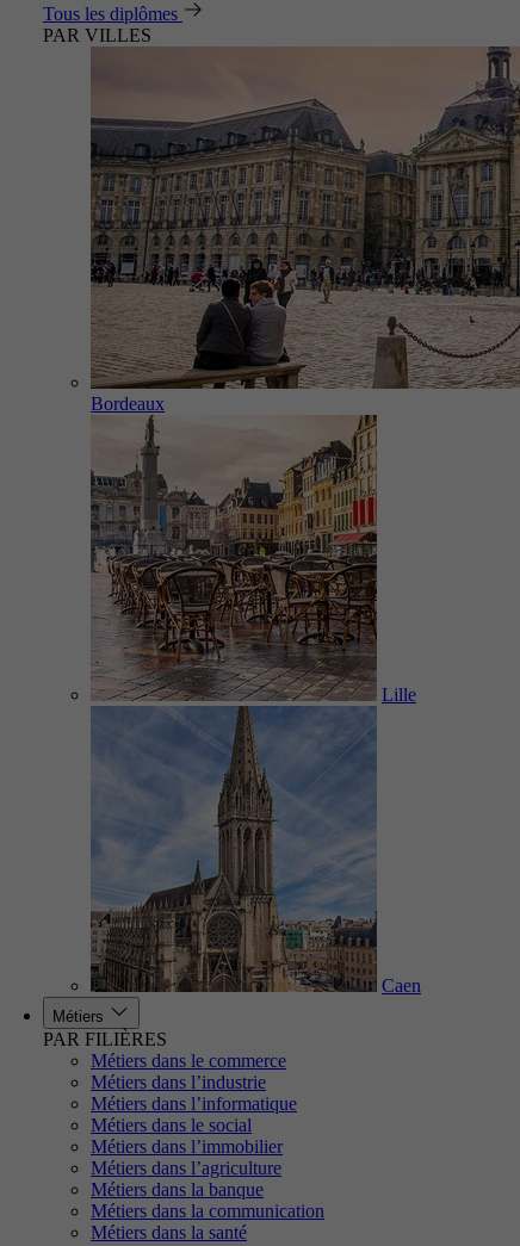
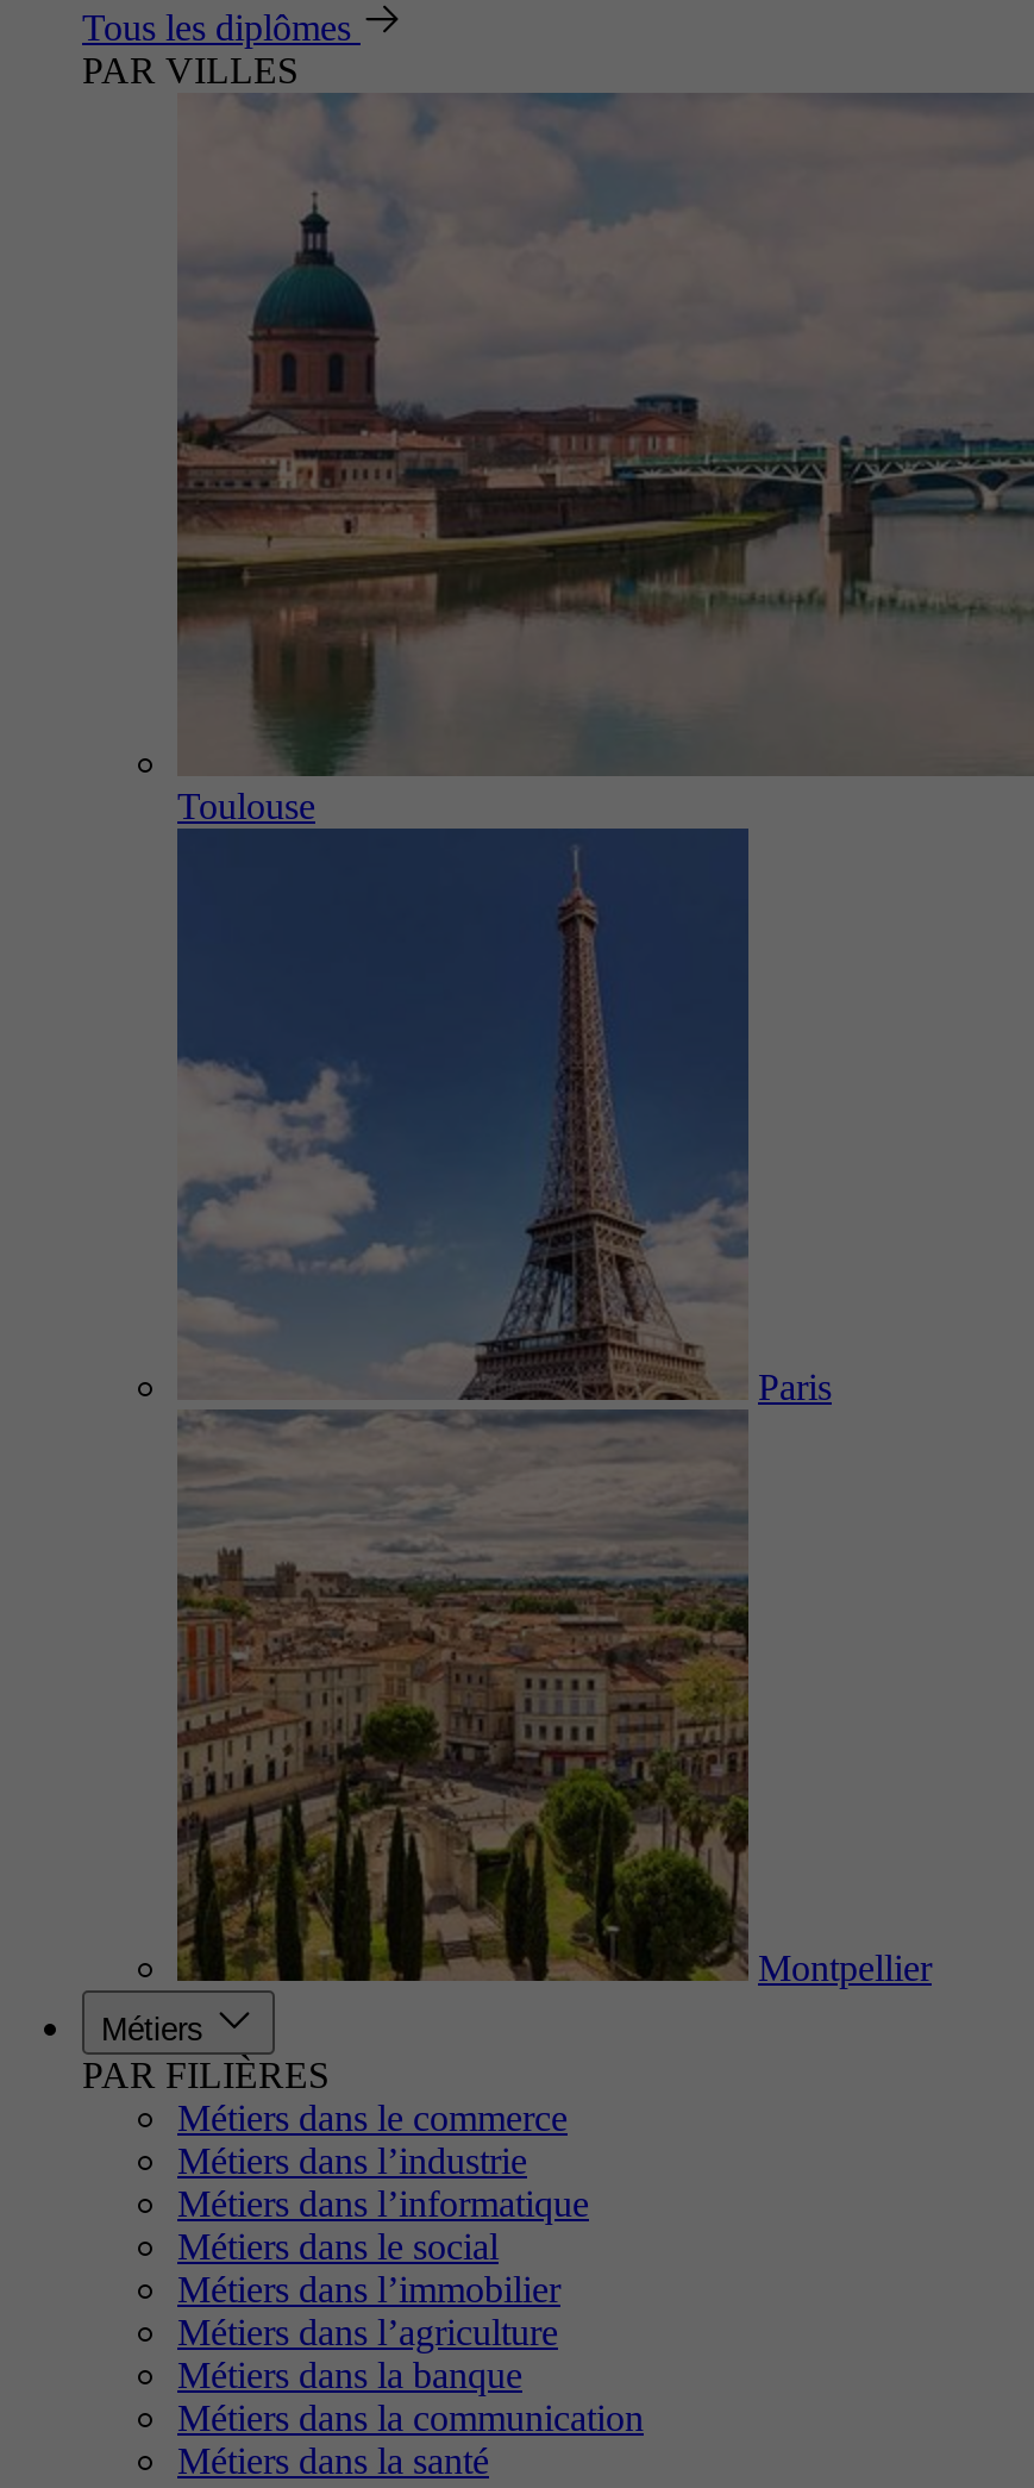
- [image]
- Bordeaux
+ [image]
+ Toulouse

- [image]
- Lille
+ [image]
+ Paris

- Caen
+ Montpellier
